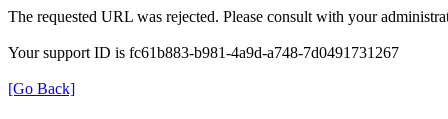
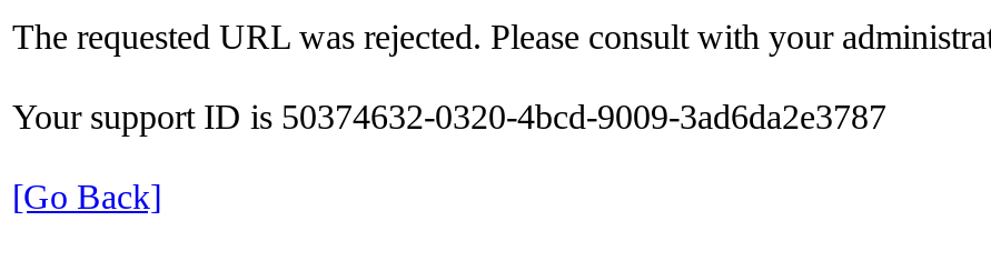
- Your support ID is fc61b883-b981-4a9d-a748-7d0491731267
+ Your support ID is 50374632-0320-4bcd-9009-3ad6da2e3787
